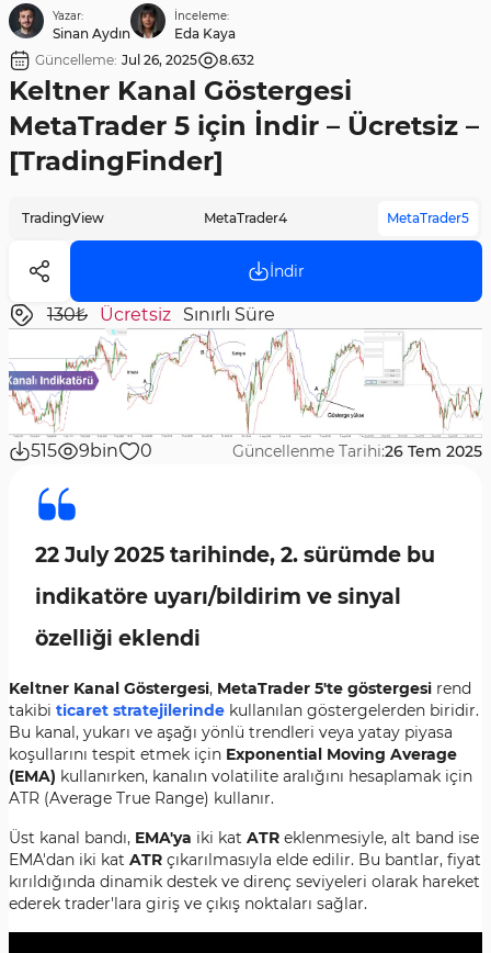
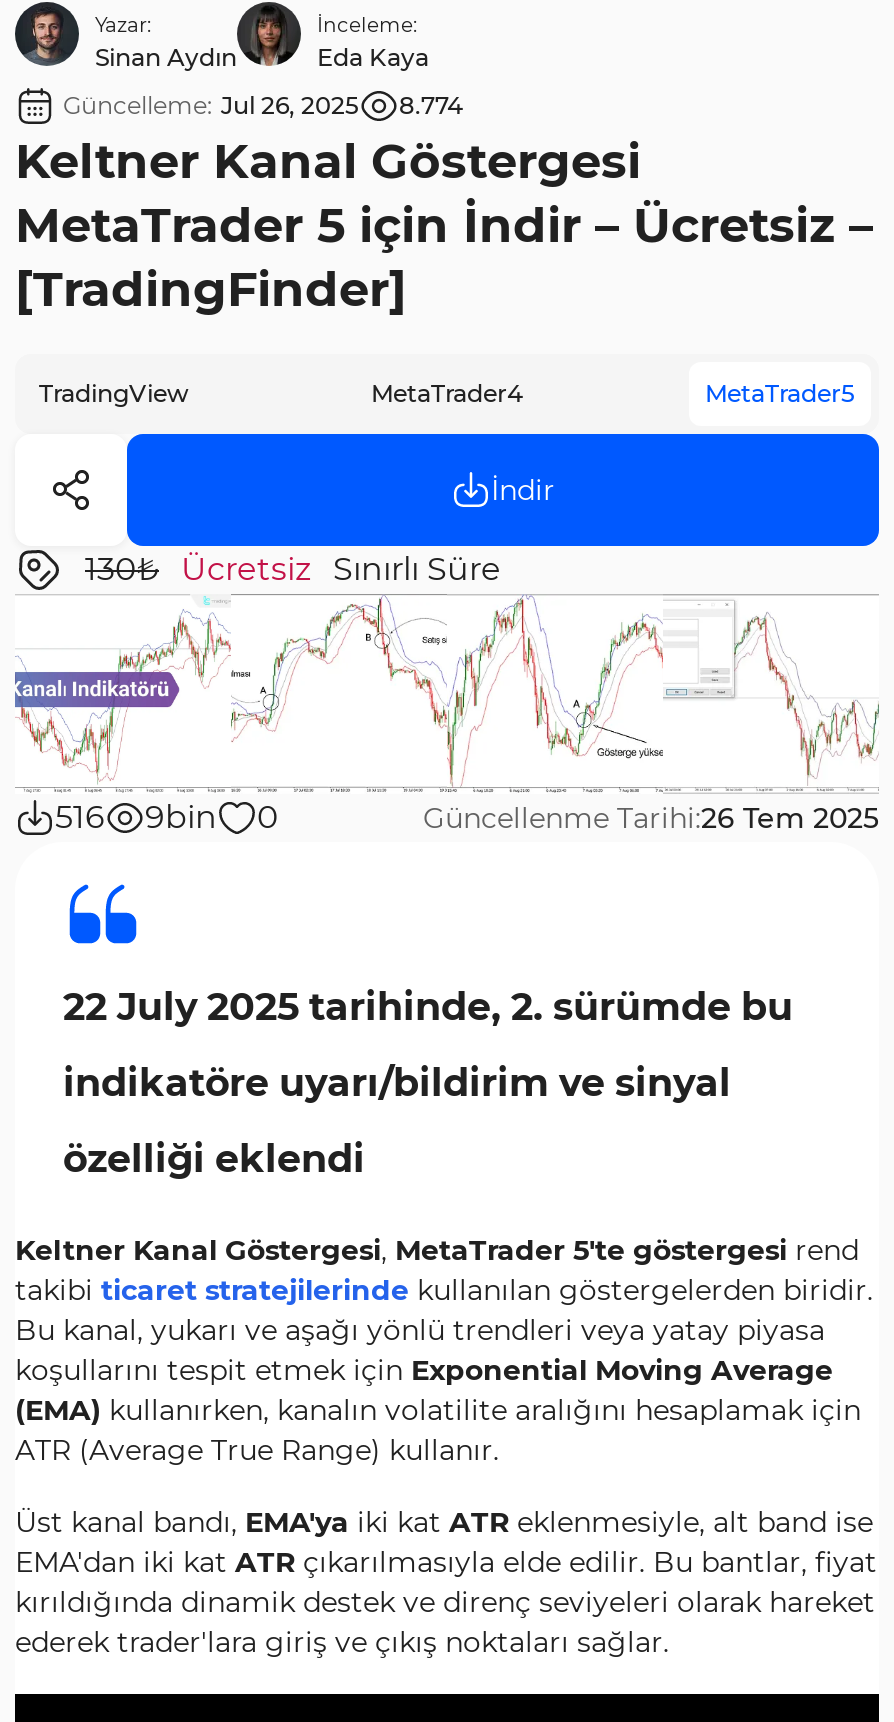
- Güncelleme: Jul 26, 2025 8.632
+ Güncelleme: Jul 26, 2025 8.774

- 515 9bin 0
+ 516 9bin 0
